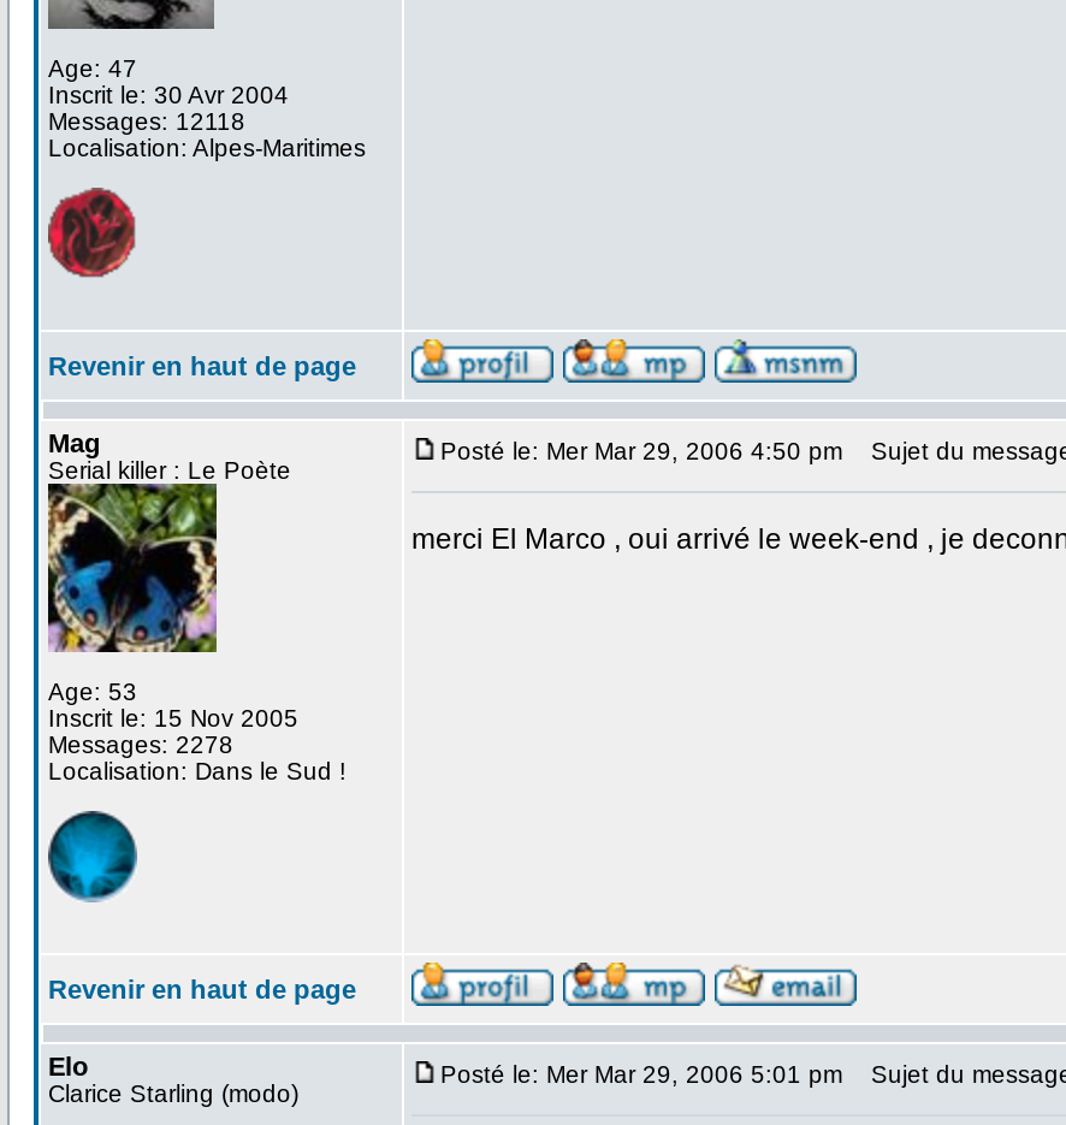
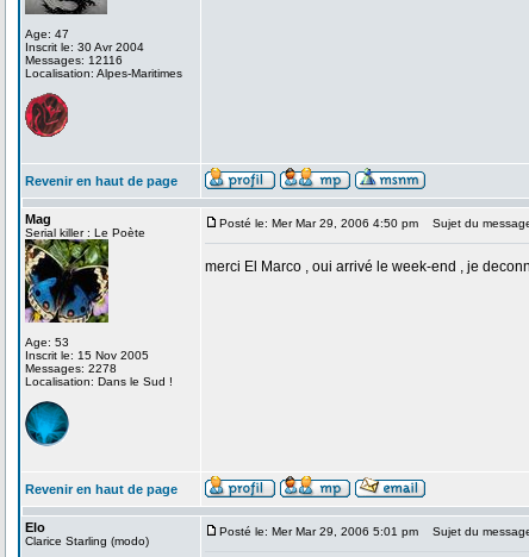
- Messages: 12118
+ Messages: 12116
